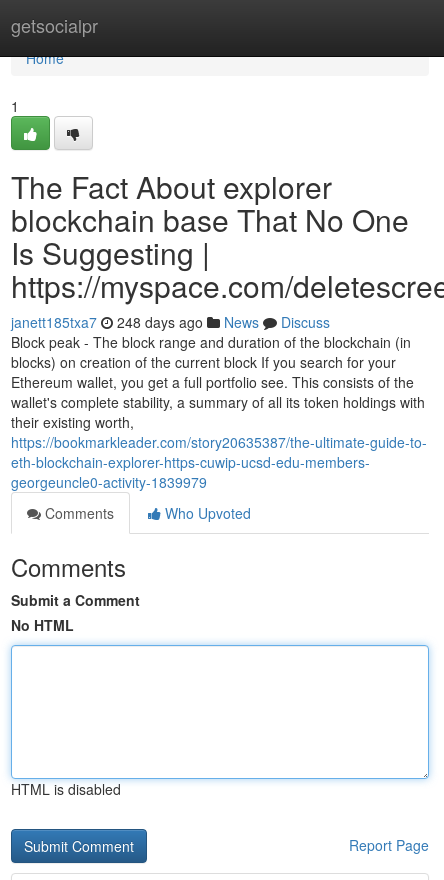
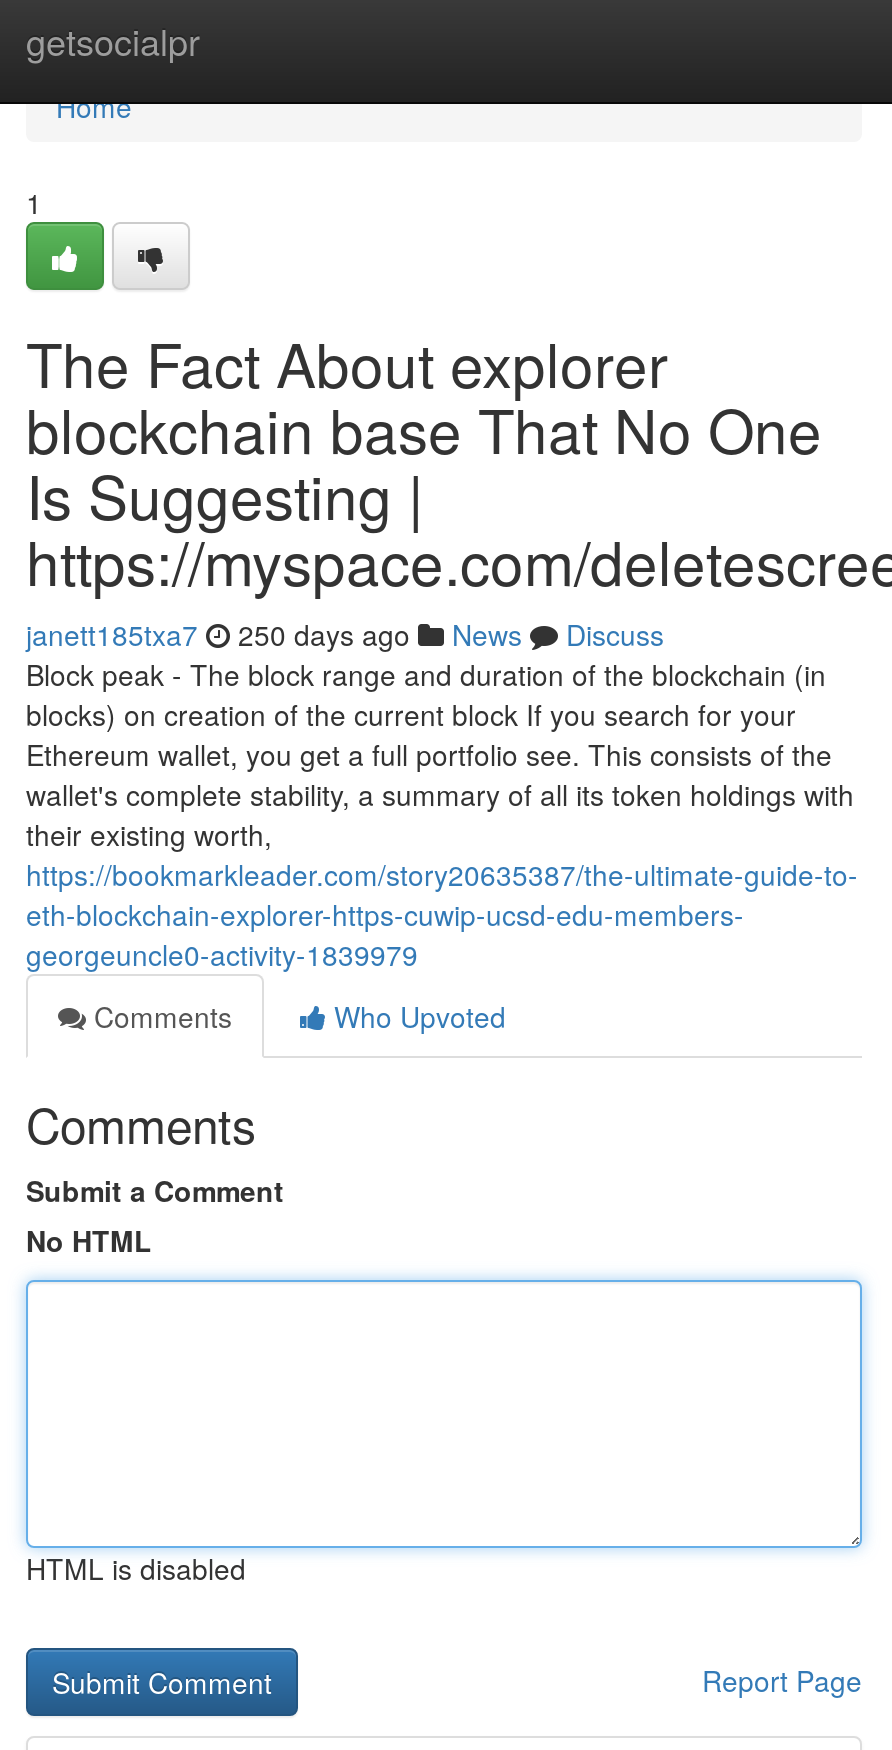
- janett185txa7 248 days ago News Discuss
+ janett185txa7 250 days ago News Discuss
